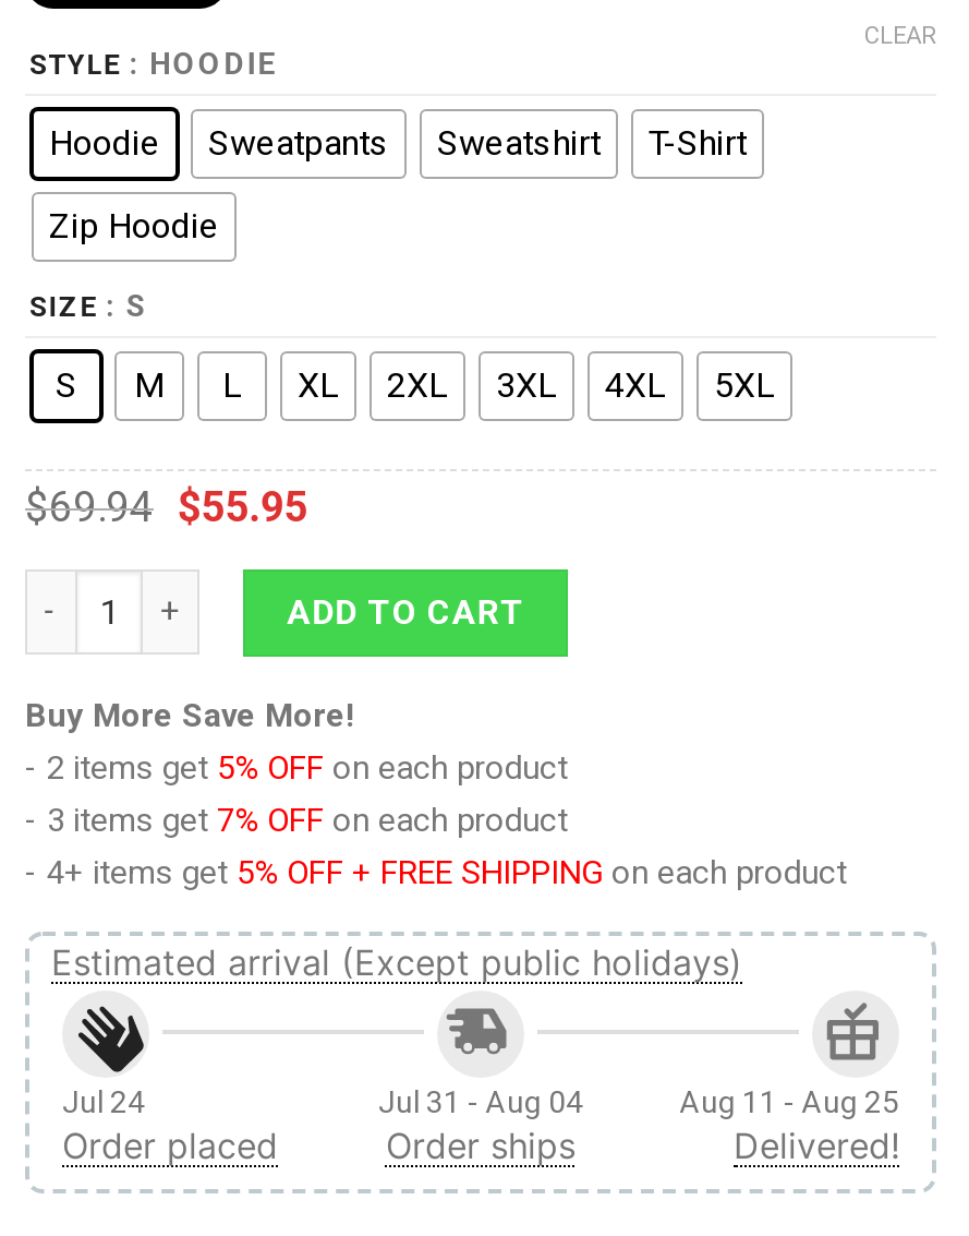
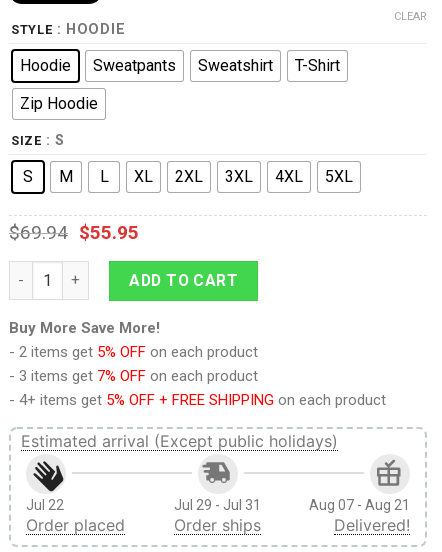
- Jul 24
+ Jul 22

- Jul 31 - Aug 04
+ Jul 29 - Jul 31

- Aug 11 - Aug 25
+ Aug 07 - Aug 21
